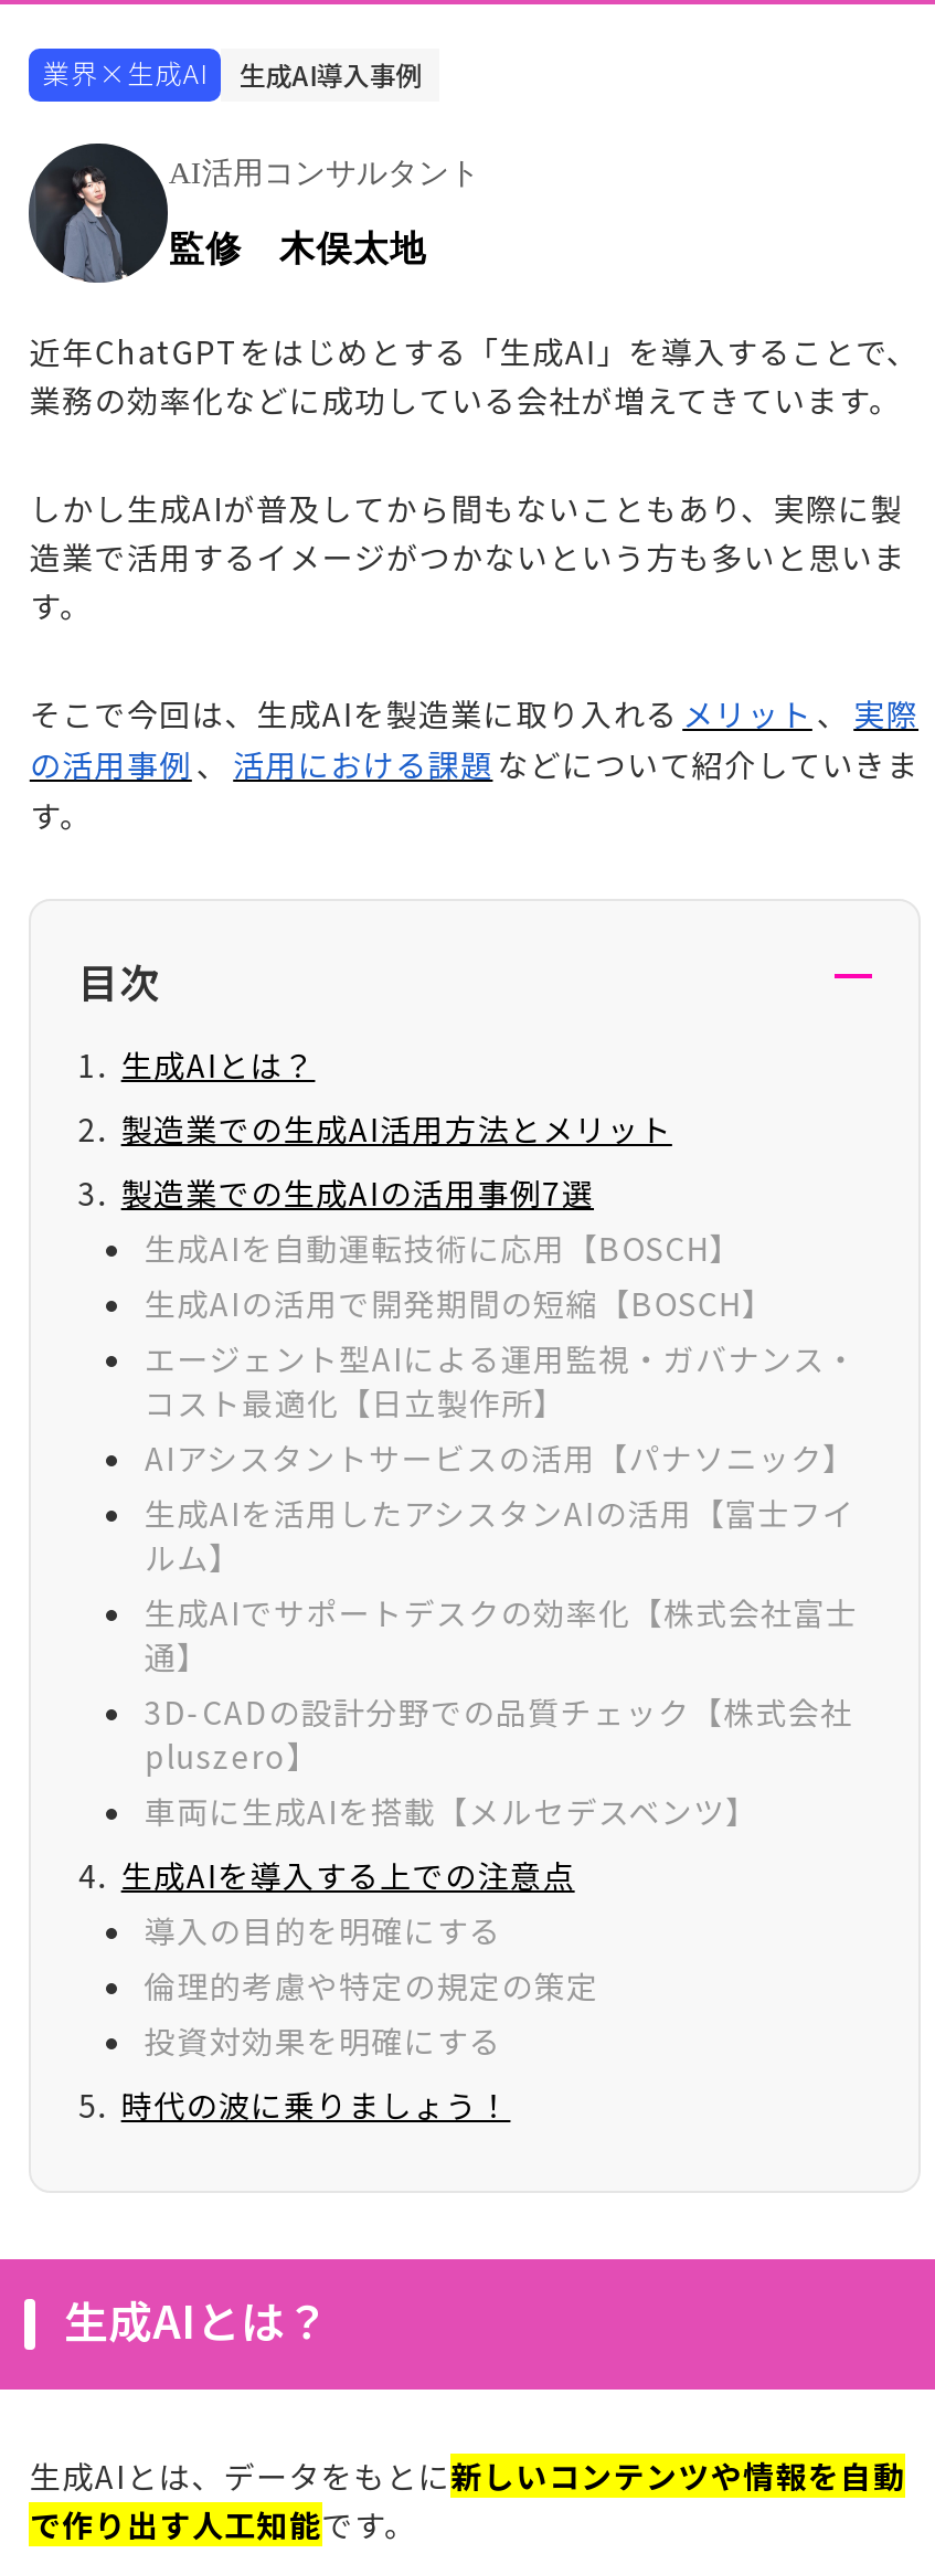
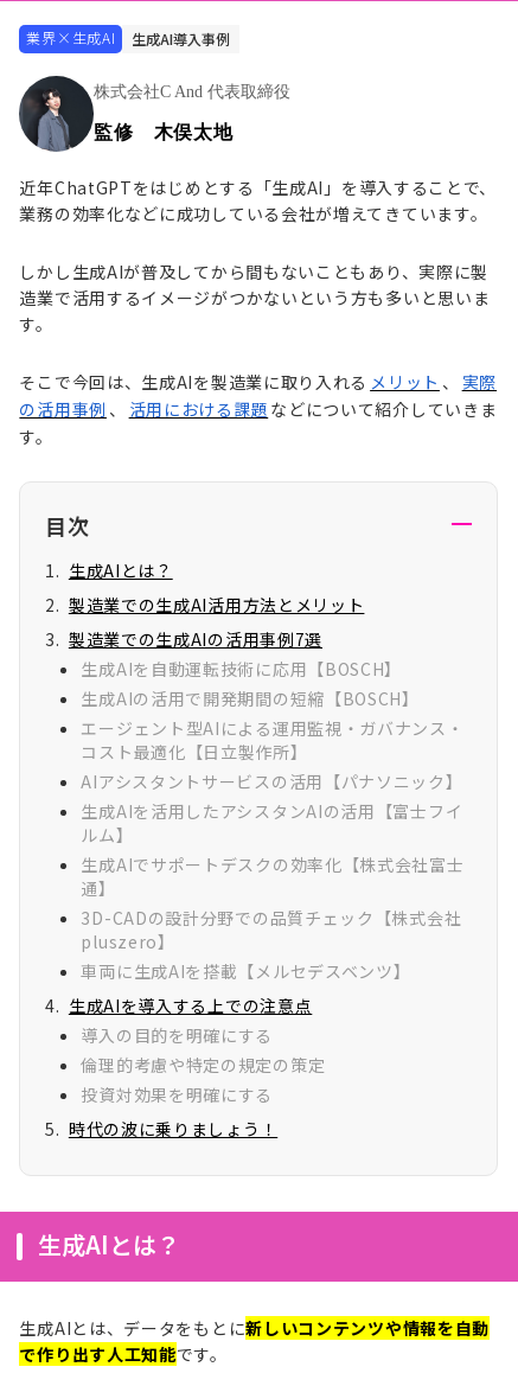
- AI活用コンサルタント
+ 株式会社C And 代表取締役
